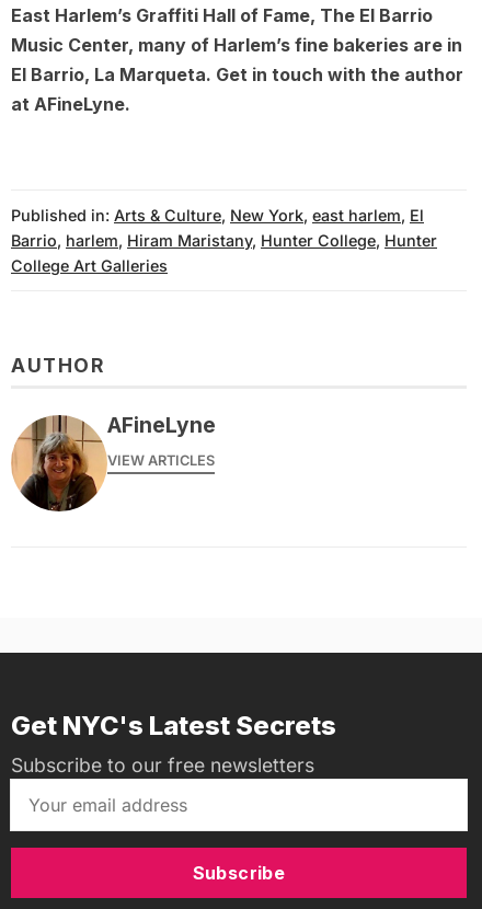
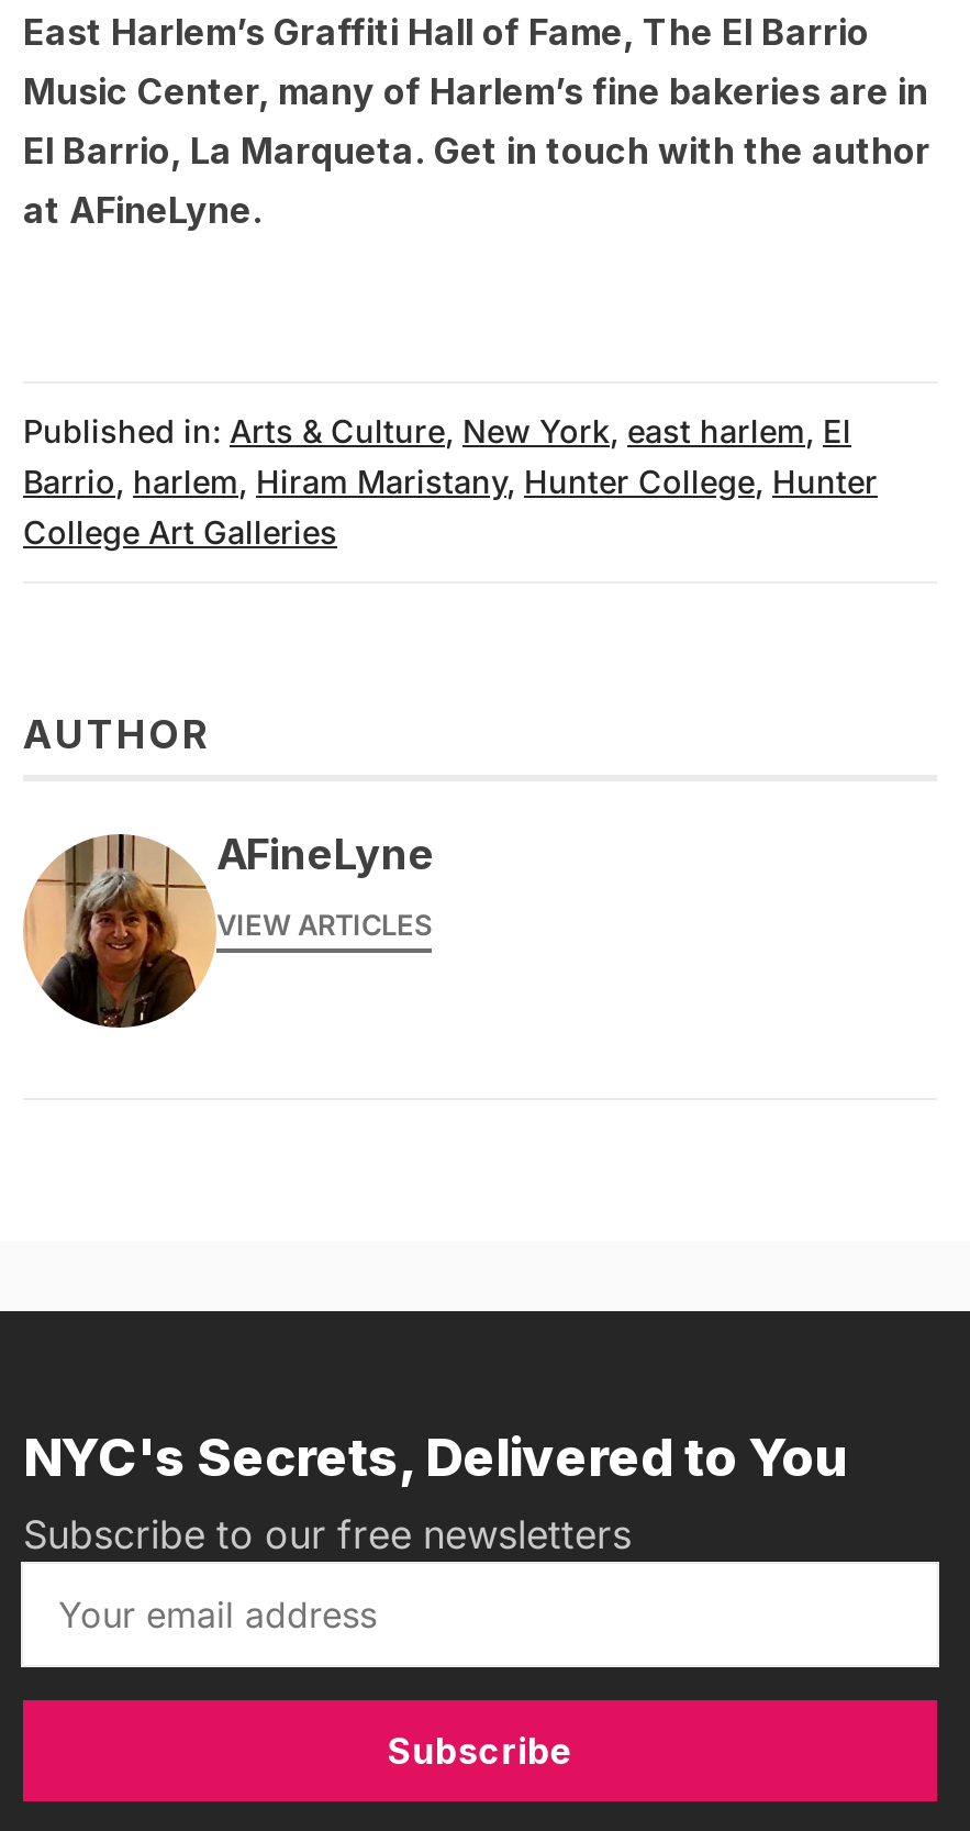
- Get NYC's Latest Secrets
+ NYC's Secrets, Delivered to You
